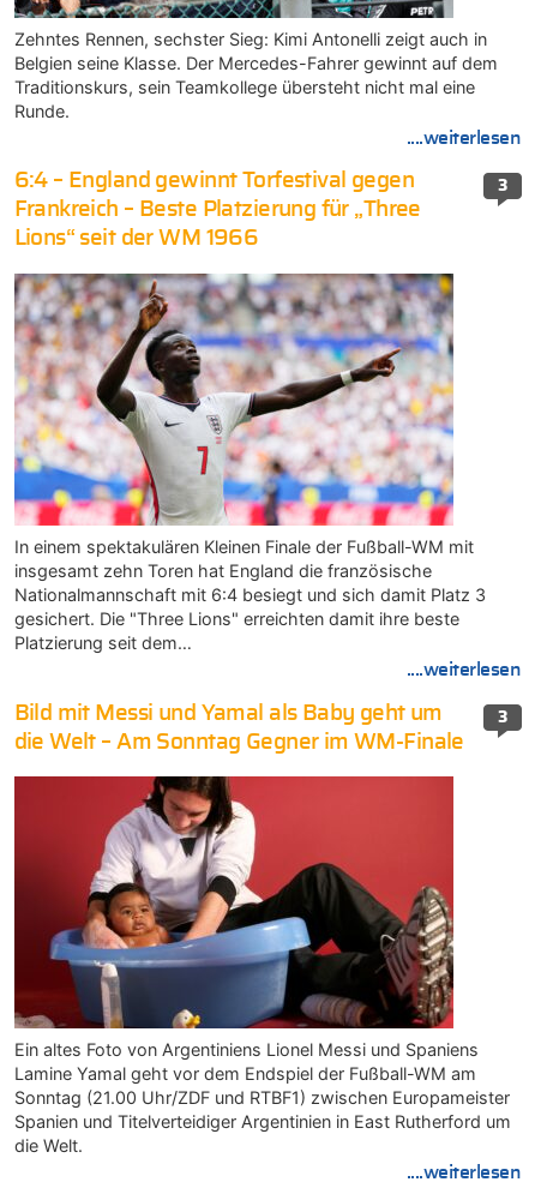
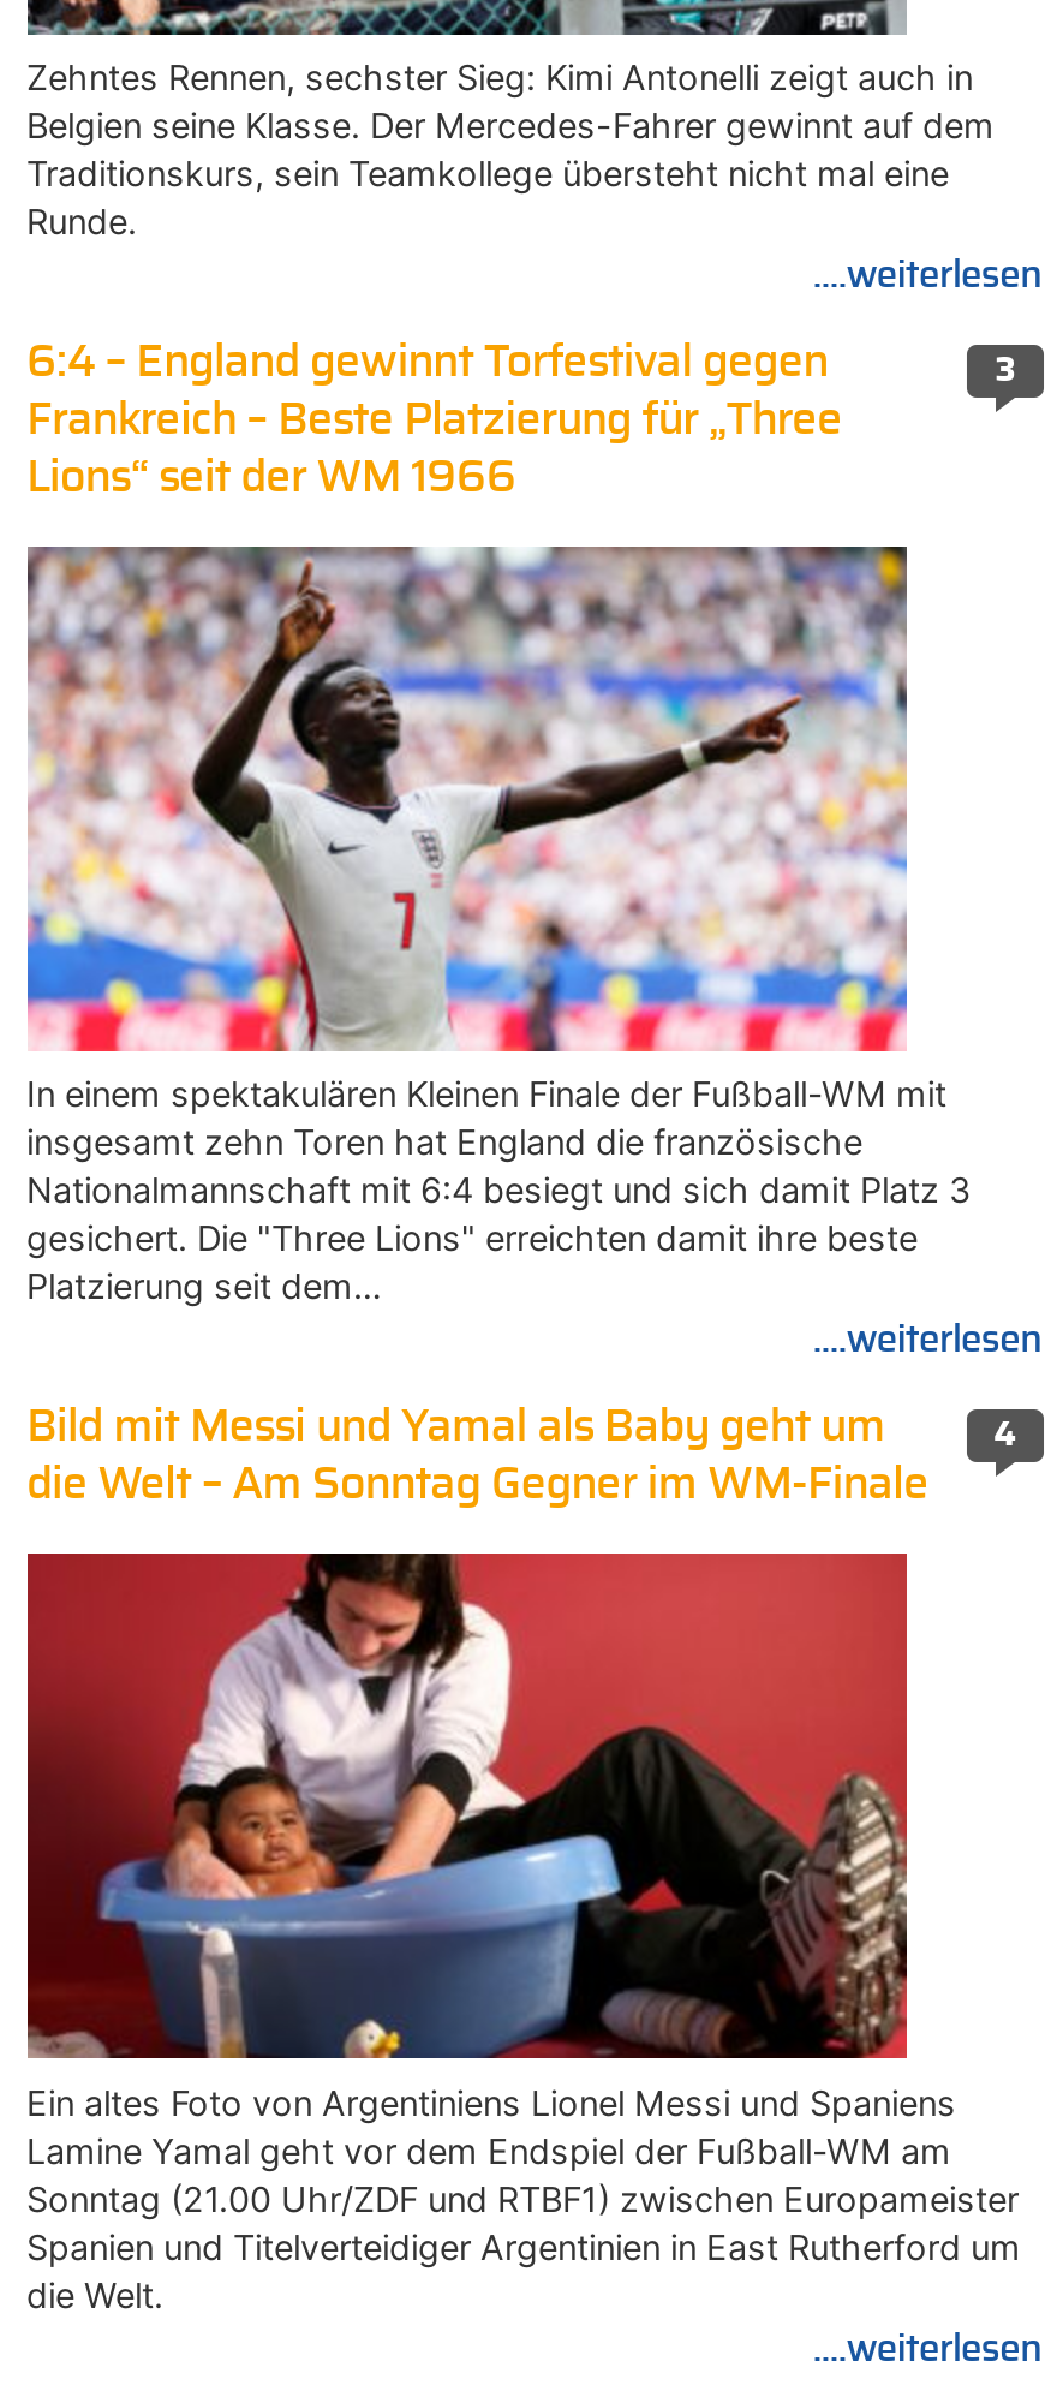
- 3
+ 4
